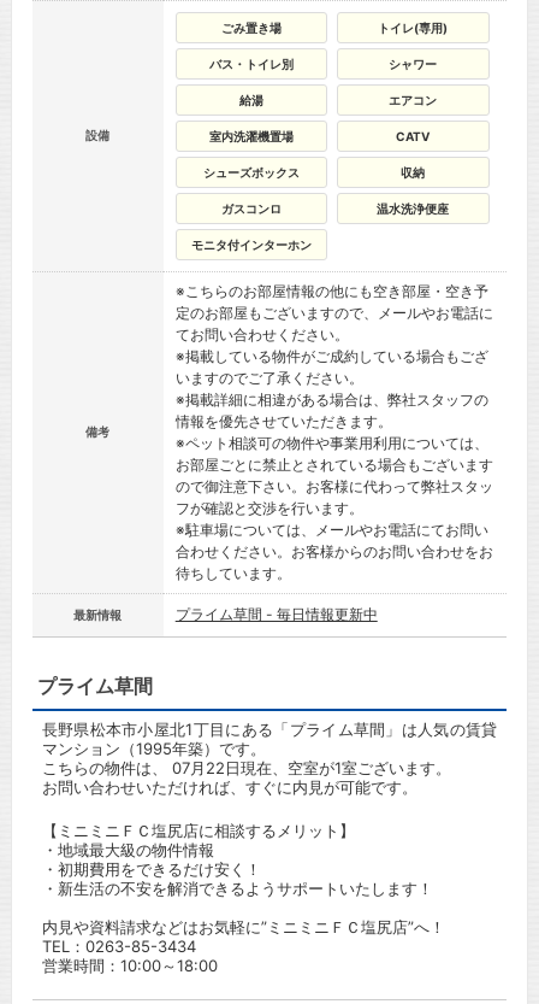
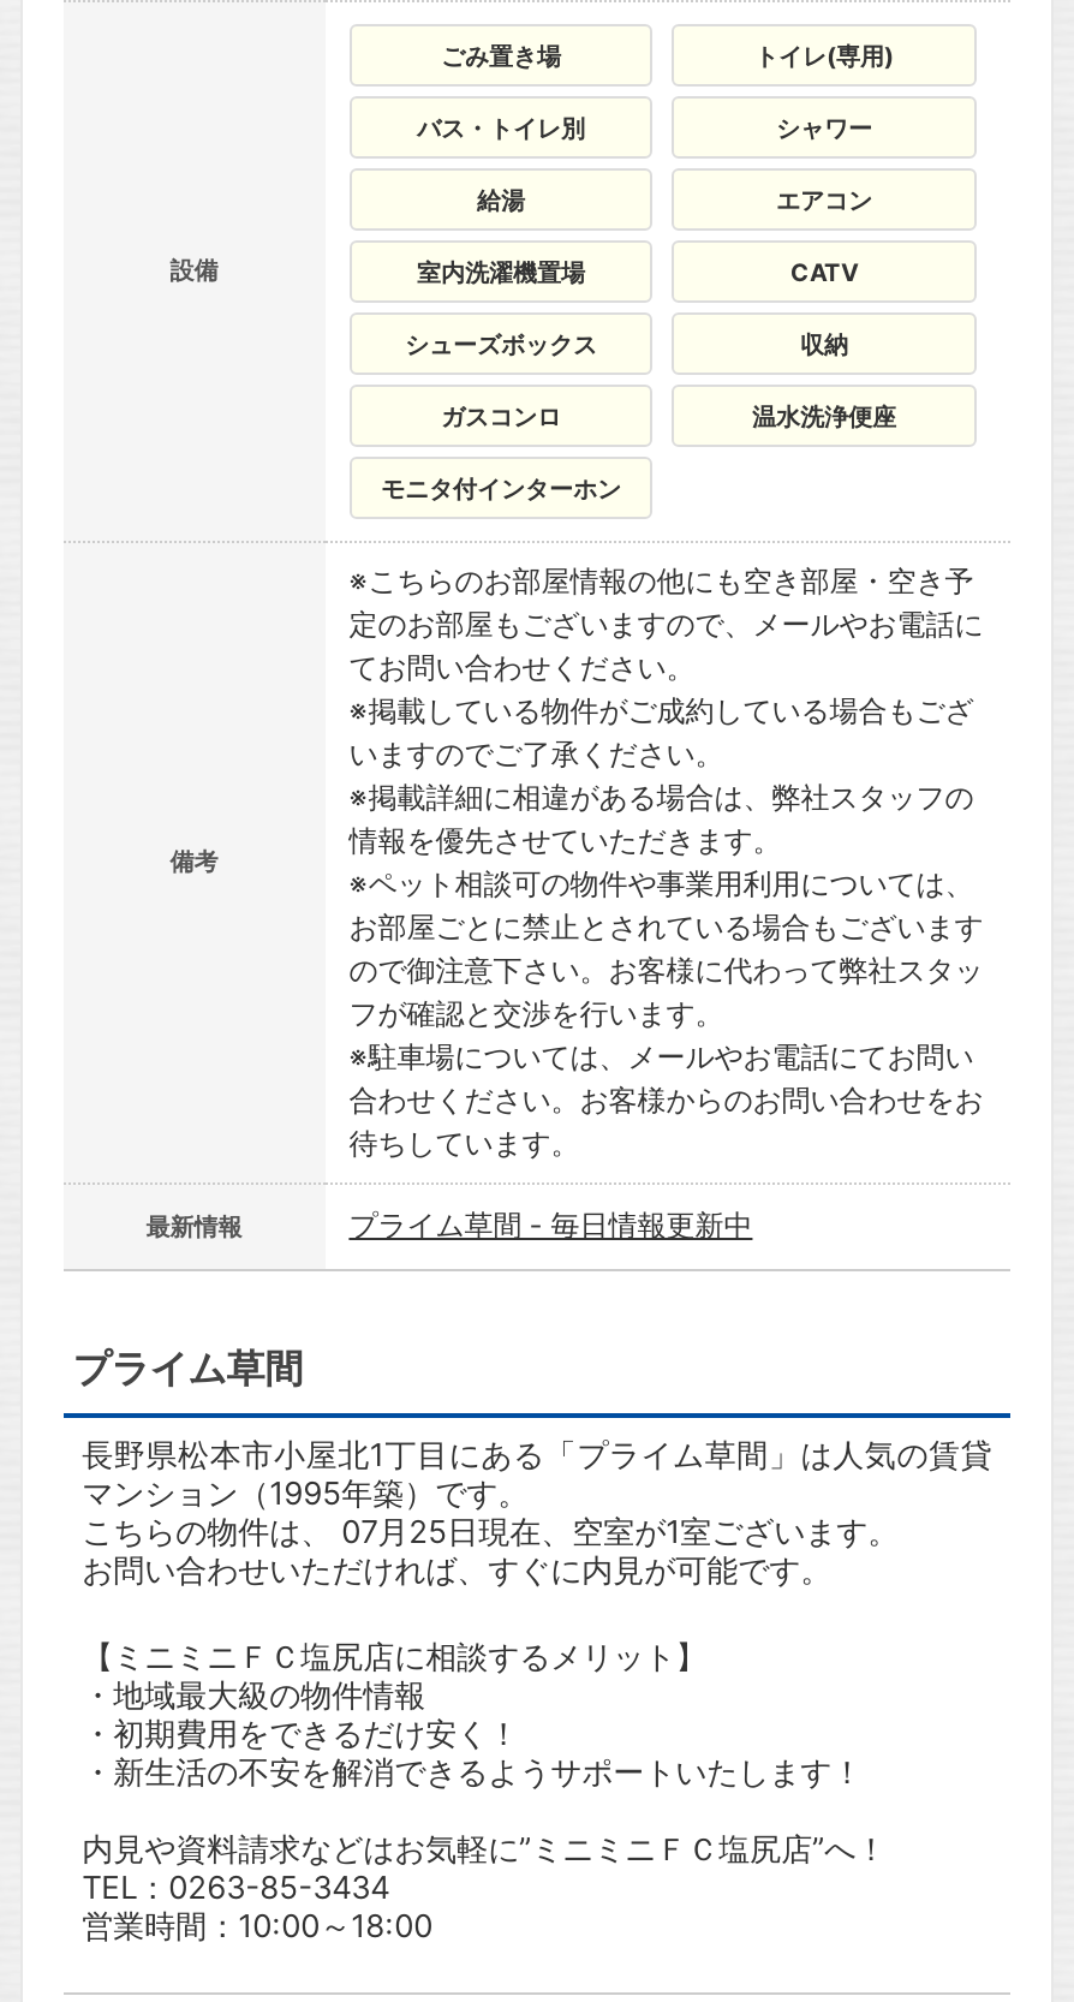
- こちらの物件は、 07月22日現在、空室が1室ございます。
+ こちらの物件は、 07月25日現在、空室が1室ございます。
